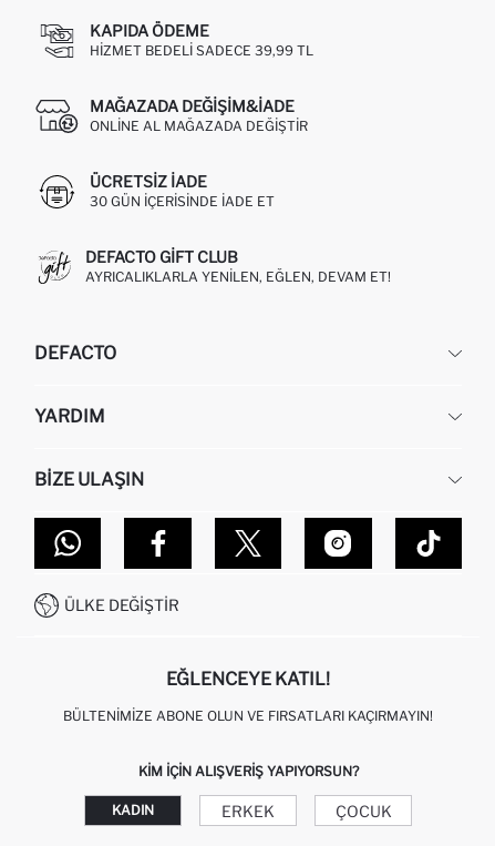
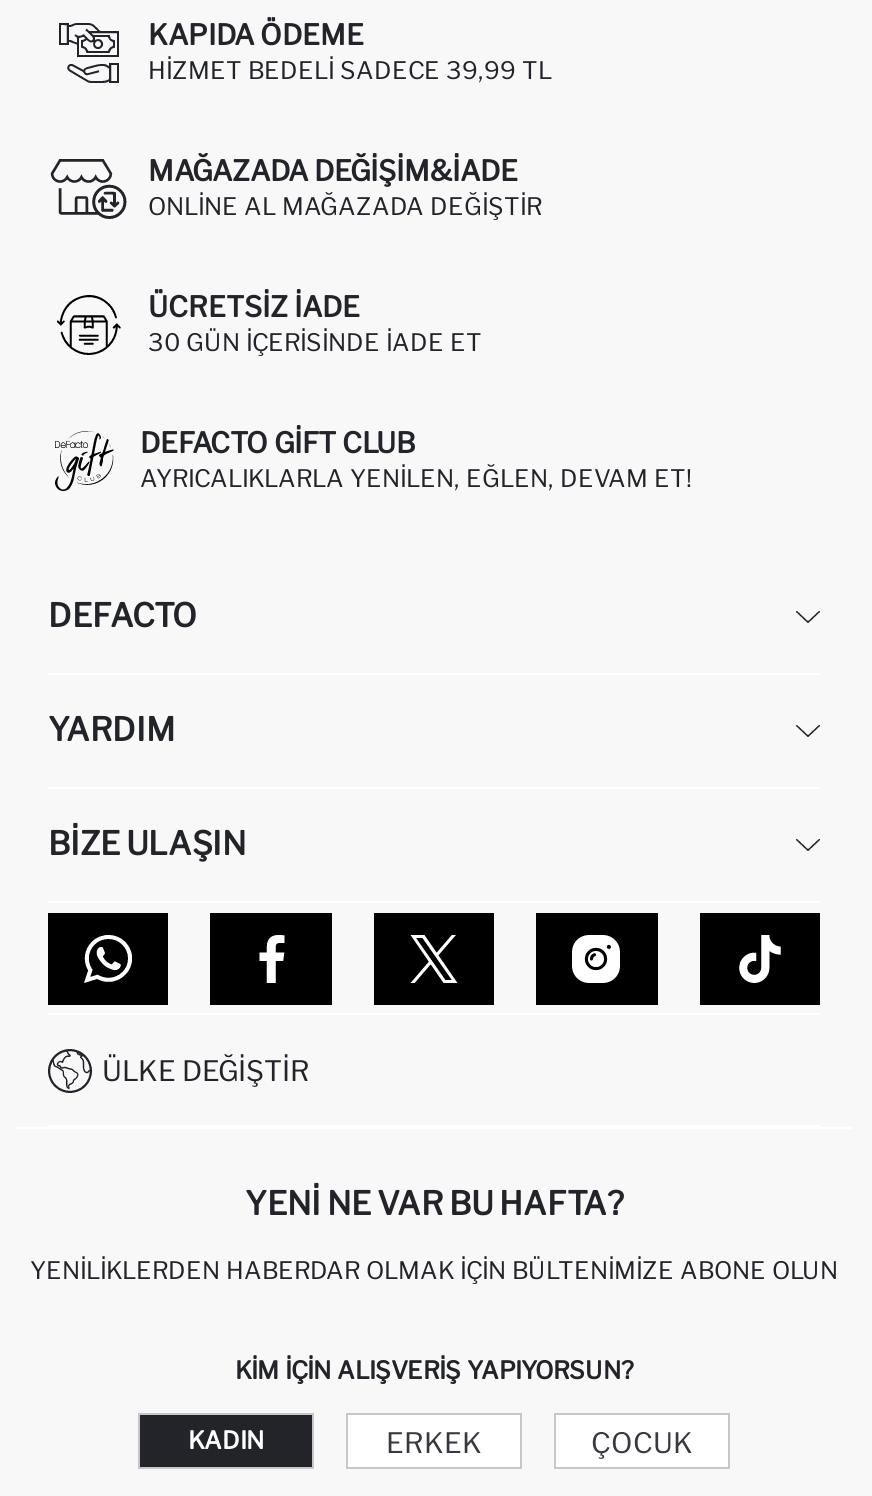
- EĞLENCEYE KATIL!
+ YENI NE VAR BU HAFTA?

- BÜLTENIMIZE ABONE OLUN VE FIRSATLARI KAÇIRMAYIN!
+ YENILIKLERDEN HABERDAR OLMAK İÇIN BÜLTENIMIZE ABONE OLUN
